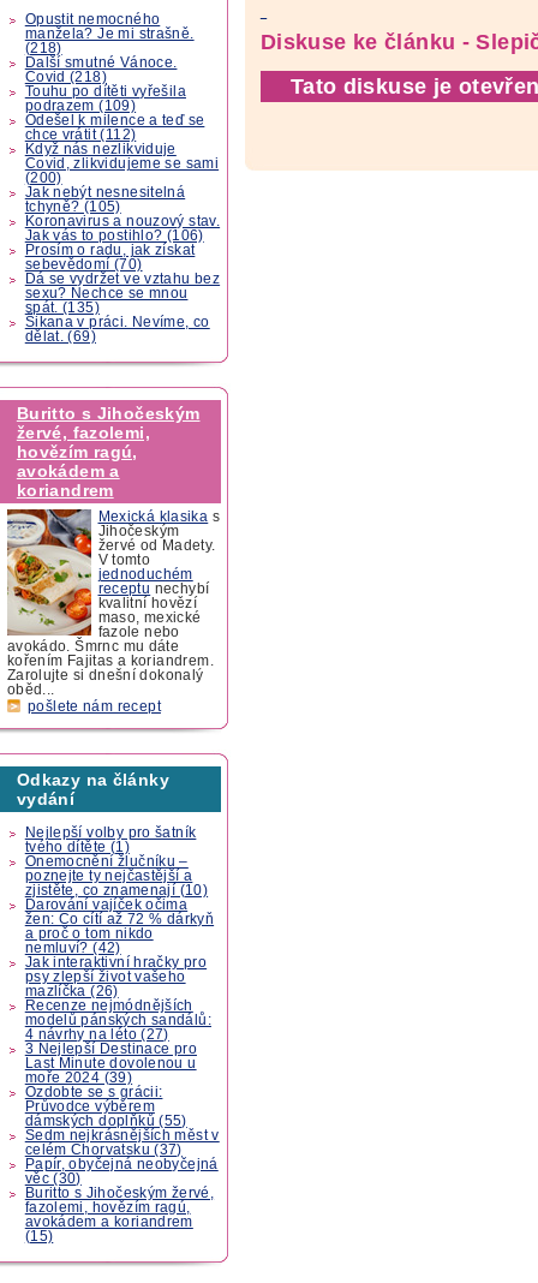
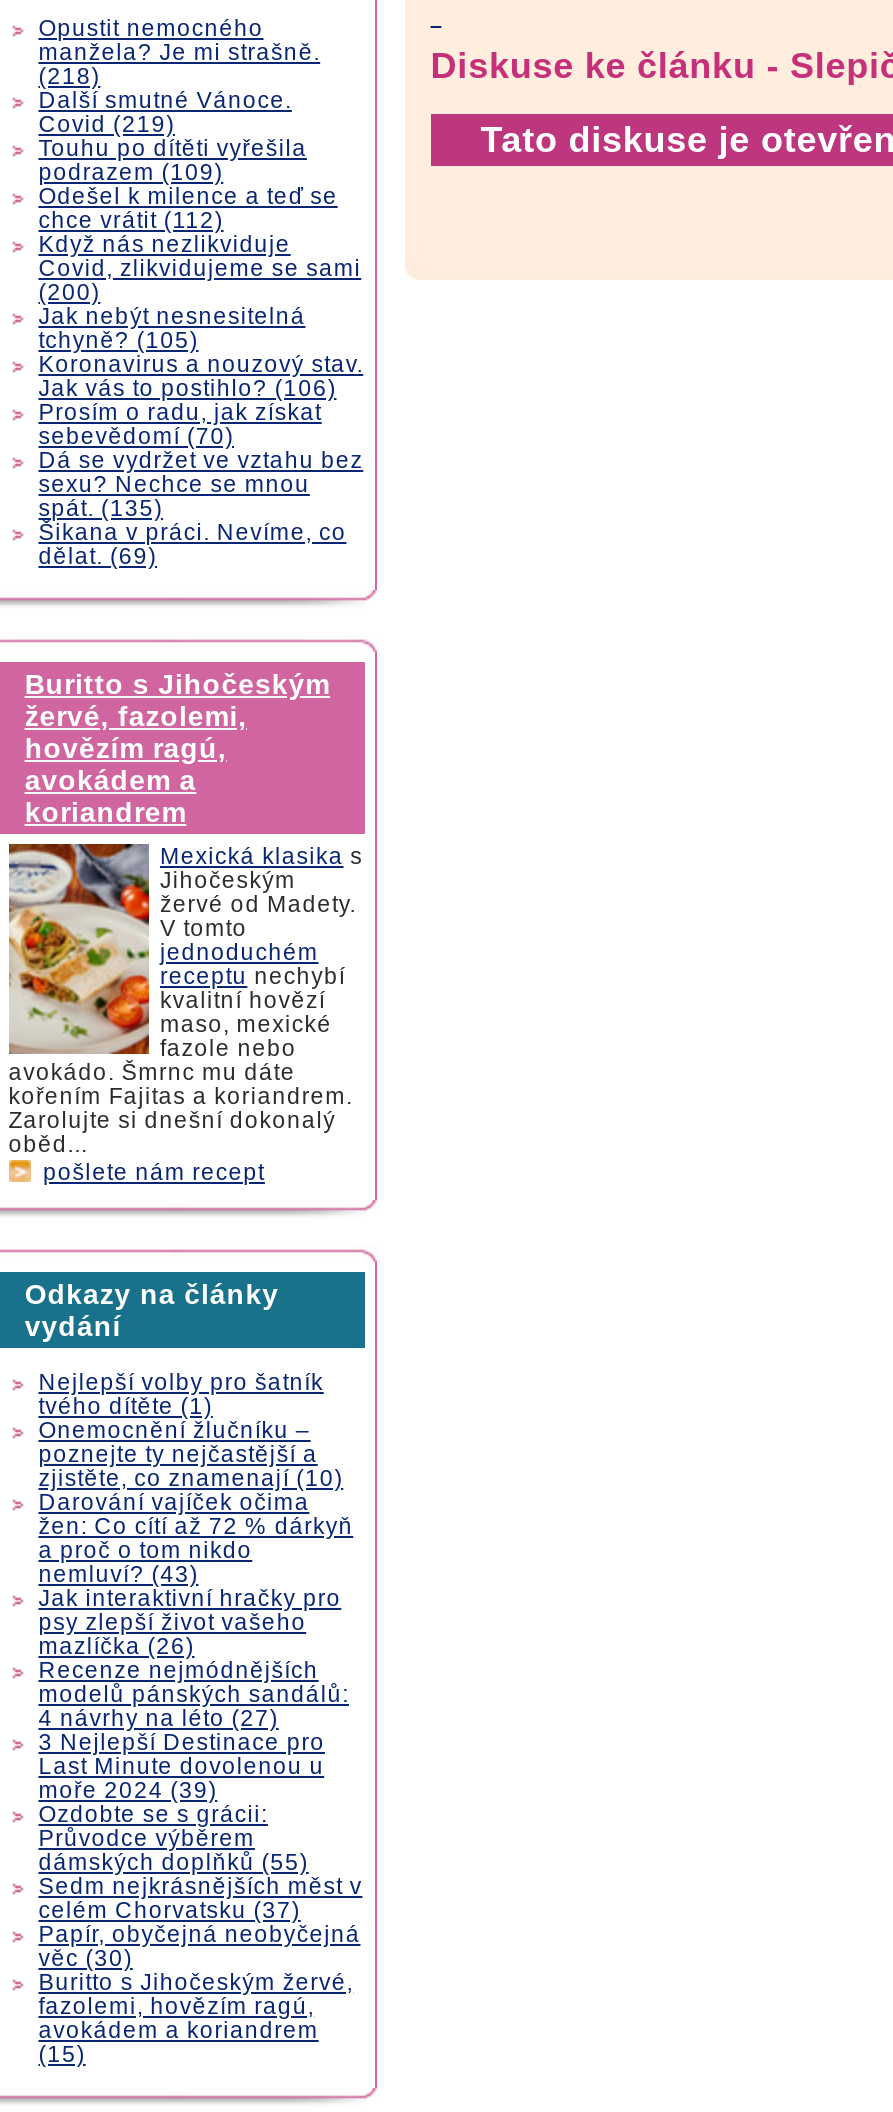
- Covid (218)
+ Covid (219)

- nemluví? (42)
+ nemluví? (43)
